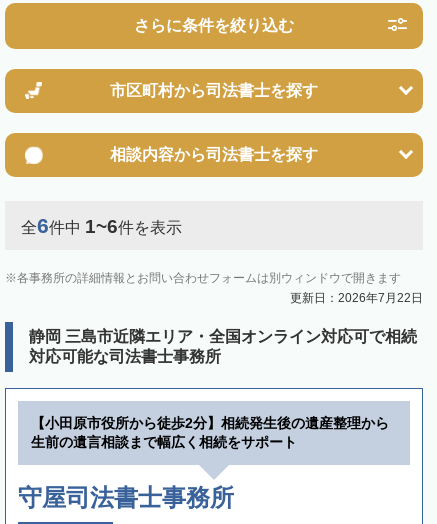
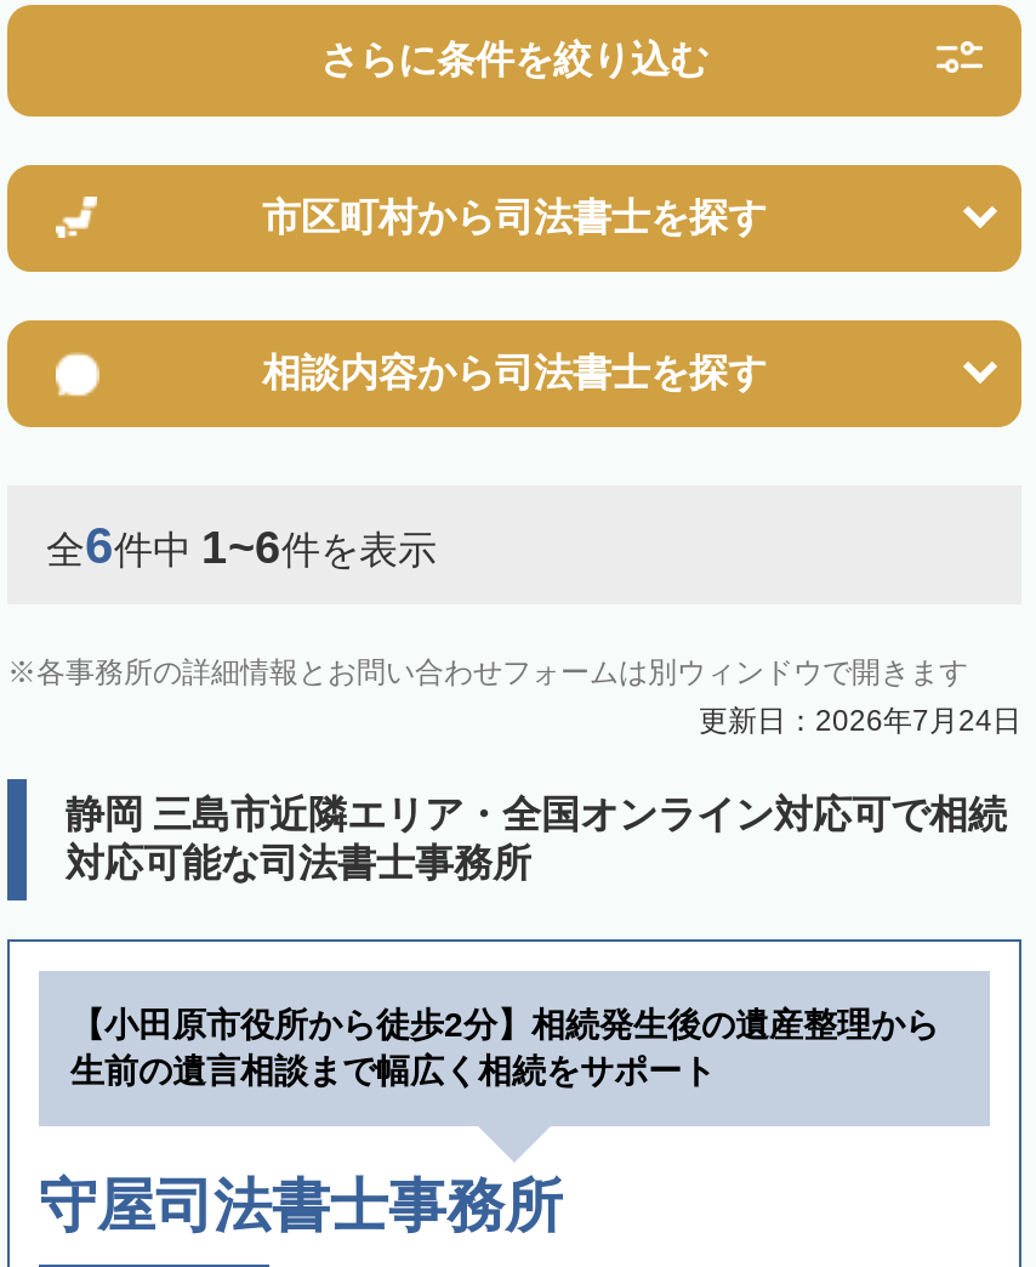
- 更新日：2026年7月22日
+ 更新日：2026年7月24日
